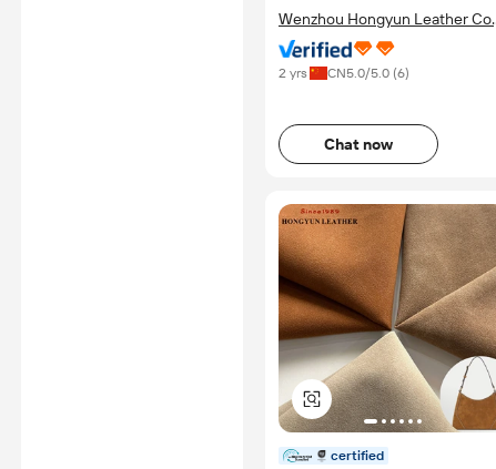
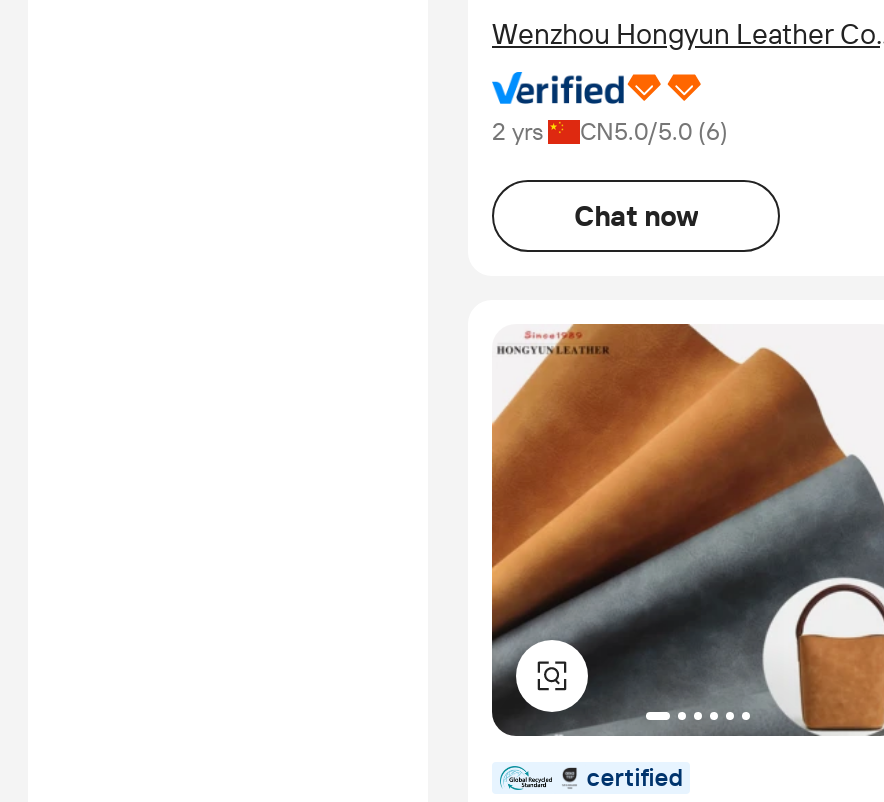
- [image]
+ [image]
